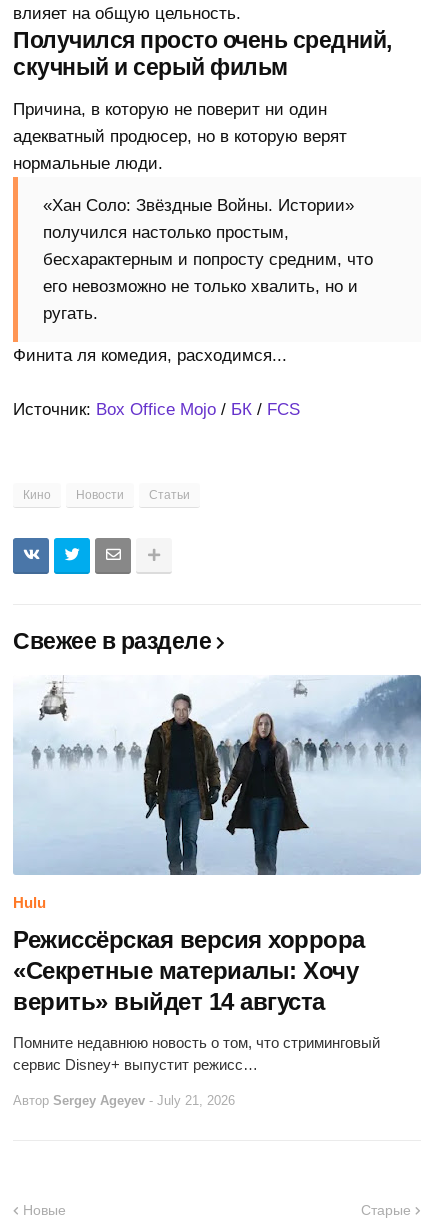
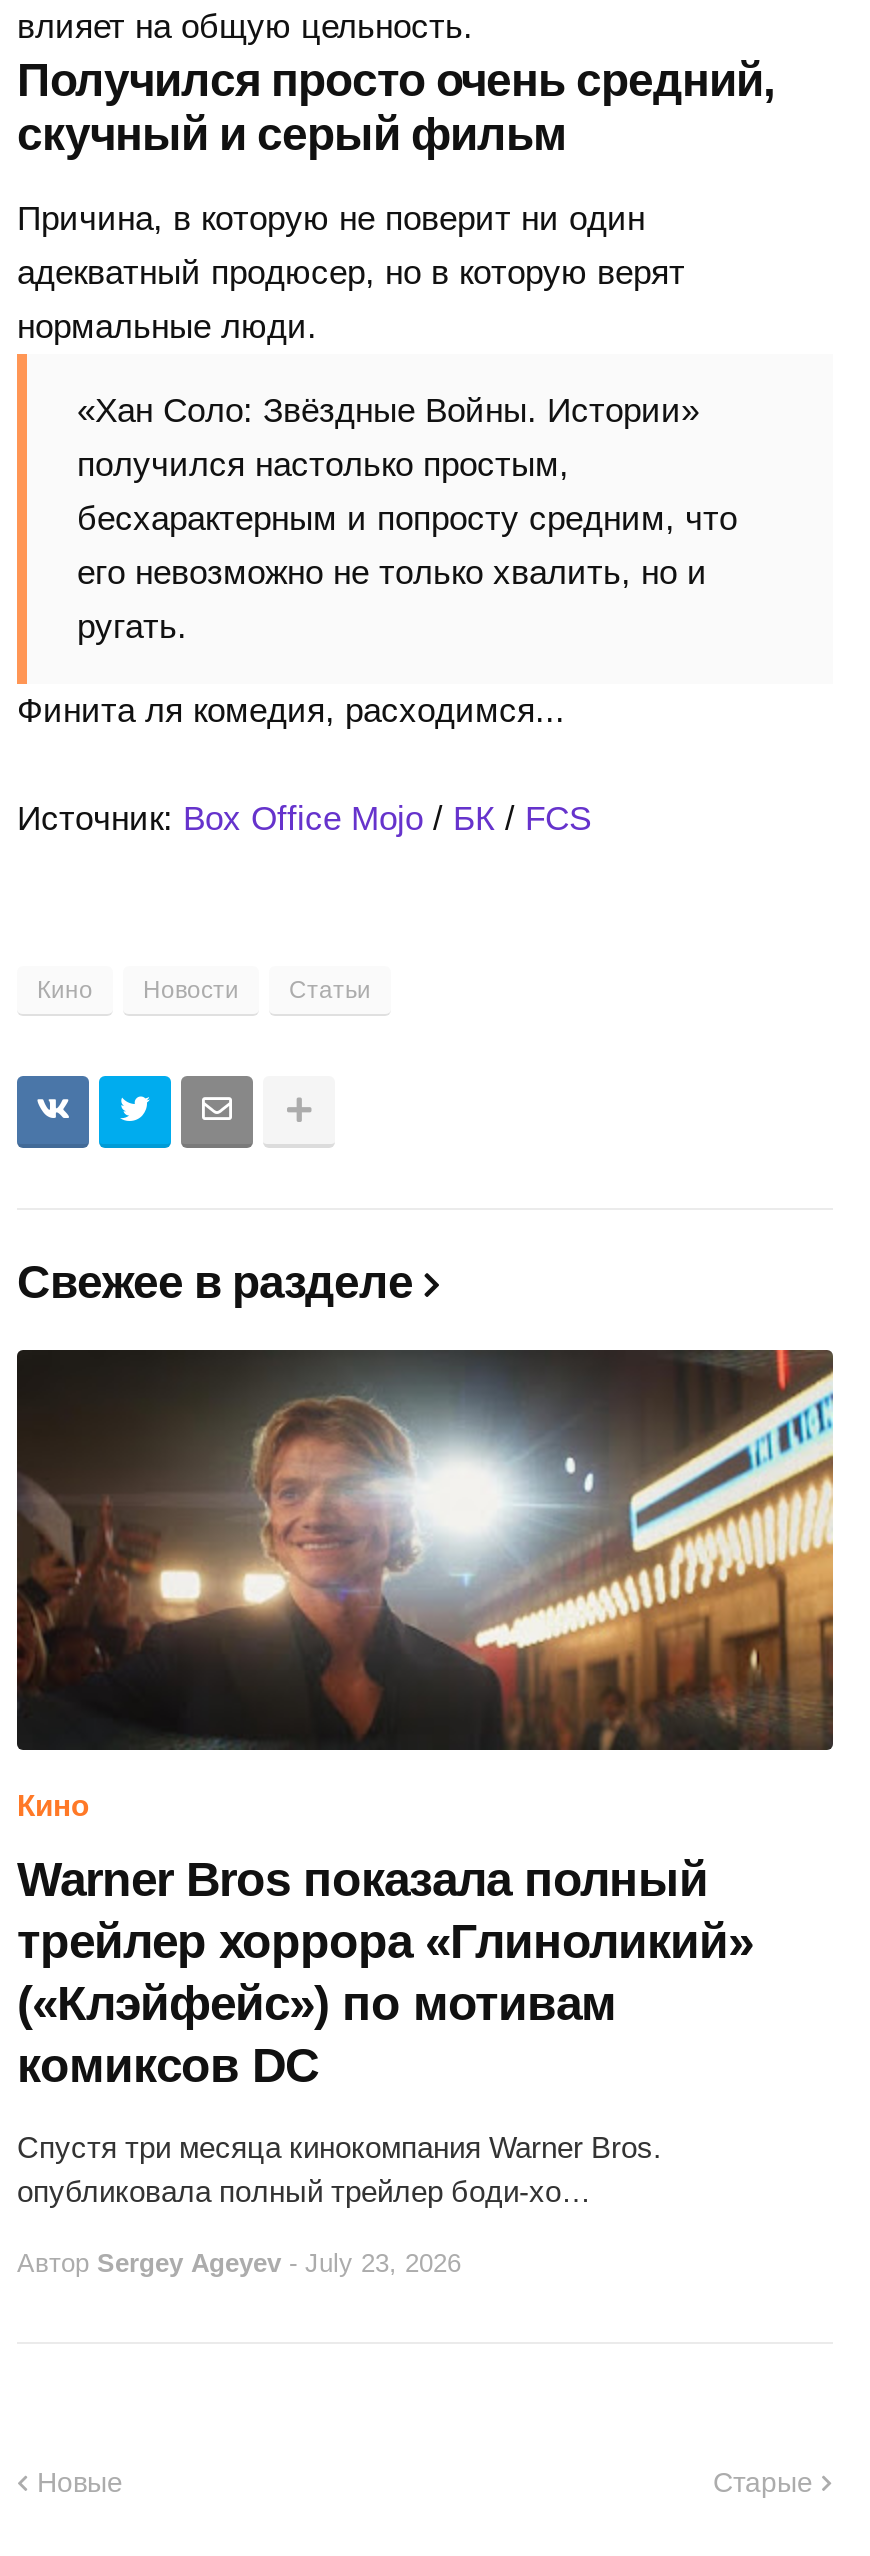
- [image]
- Hulu
+ [image]
+ Кино

- Режиссёрская версия хоррора
- «Секретные материалы: Хочу
- верить» выйдет 14 августа
+ Warner Bros показала полный
+ трейлер хоррора «Глиноликий»
+ («Клэйфейс») по мотивам
+ комиксов DC

- Помните недавнюю новость о том, что стриминговый
- сервис Disney+ выпустит режисс…
+ Спустя три месяца кинокомпания Warner Bros.
+ опубликовала полный трейлер боди-хо…

- Автор Sergey Ageyev - July 21, 2026
+ Автор Sergey Ageyev - July 23, 2026
